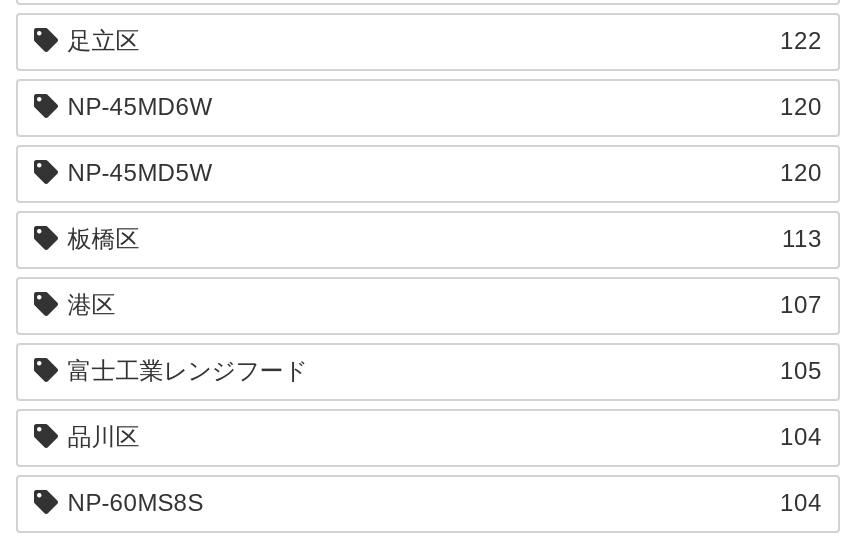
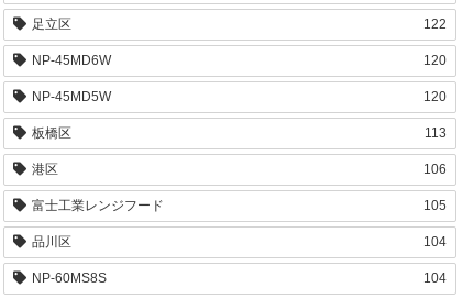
- 107
+ 106
